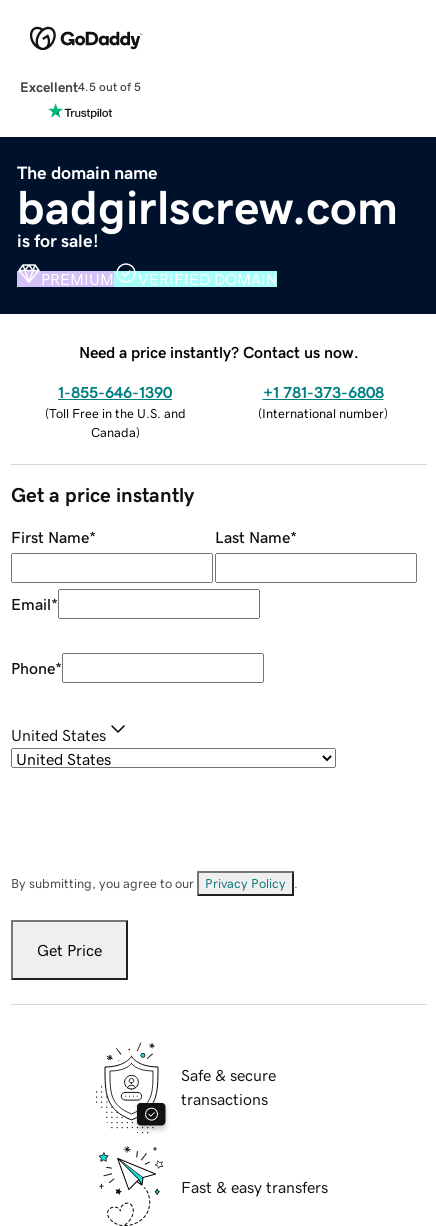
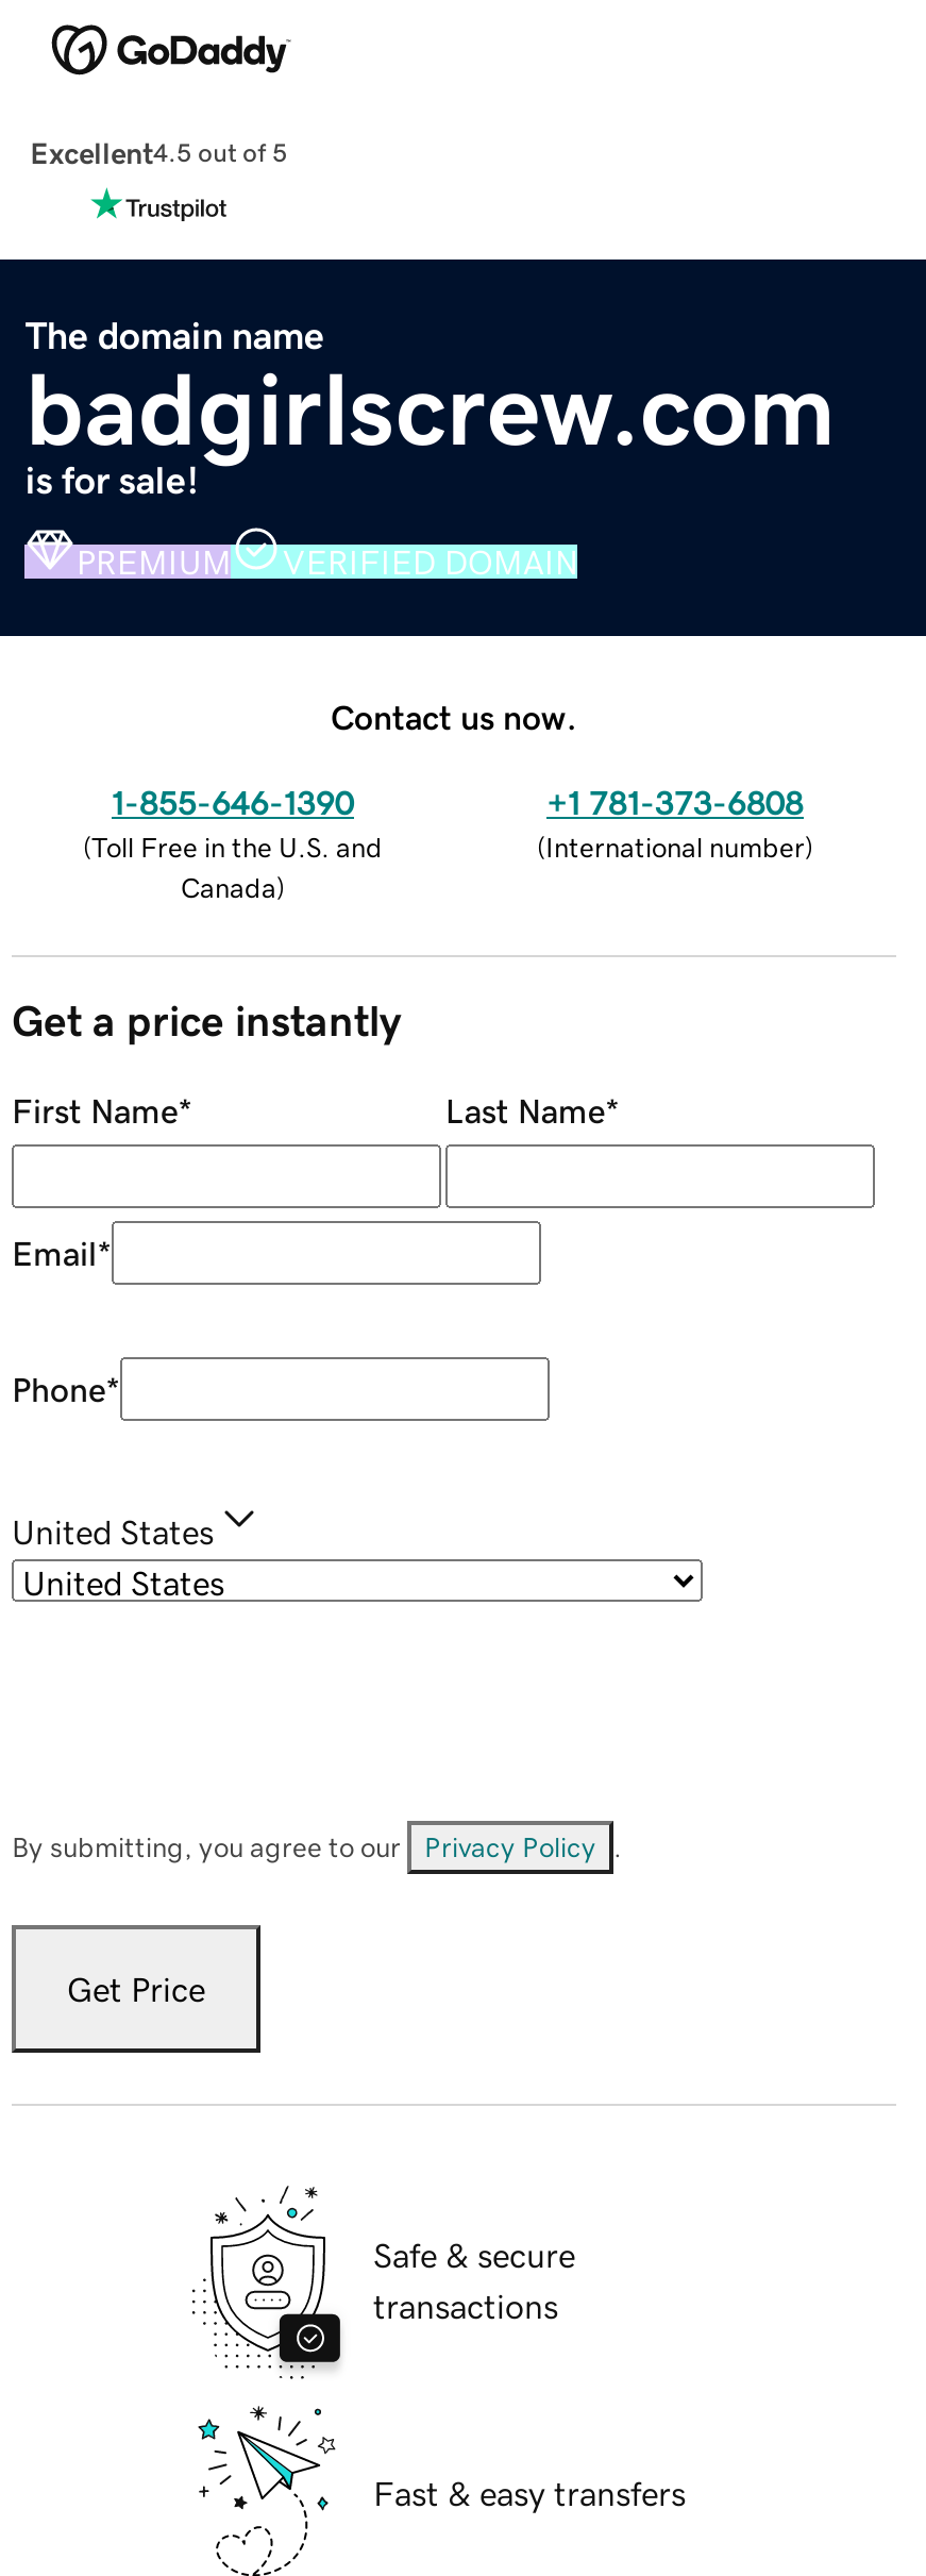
- Need a price instantly? Contact us now.
+ Contact us now.
